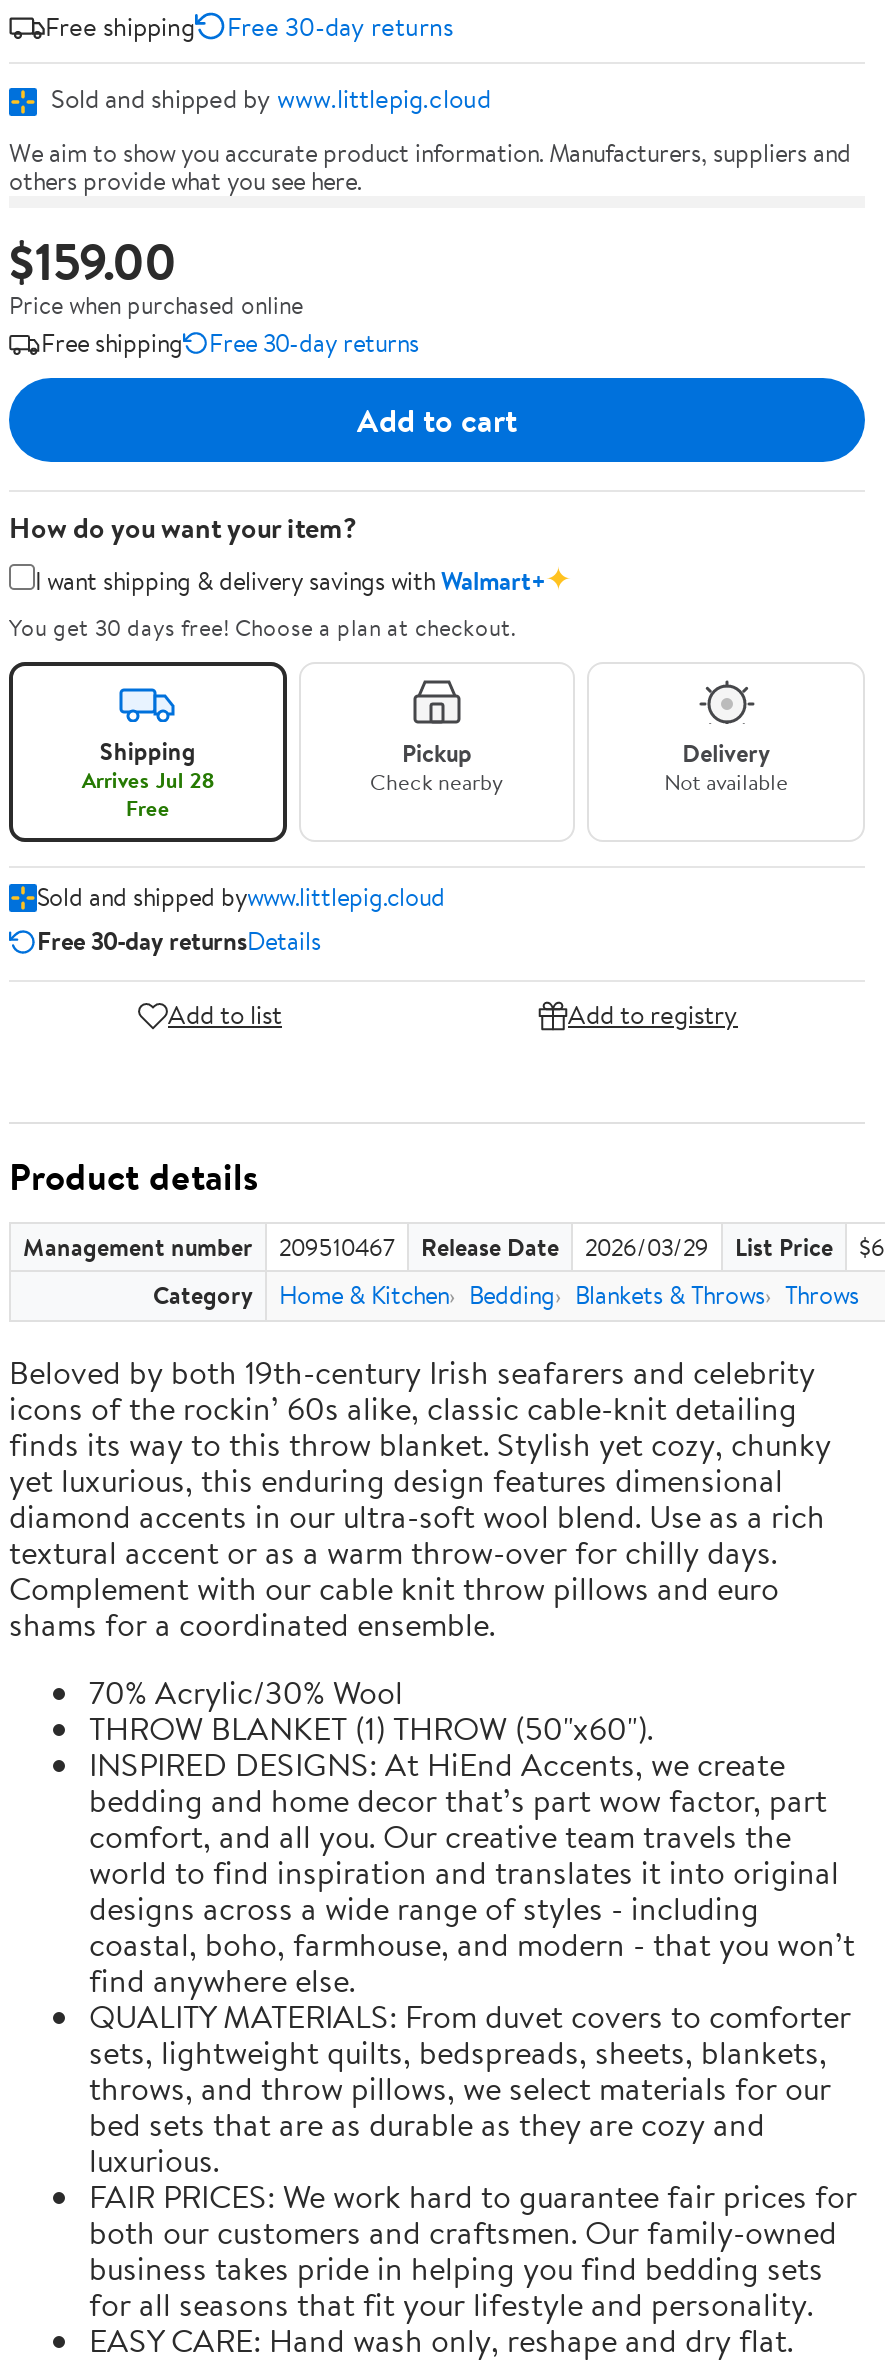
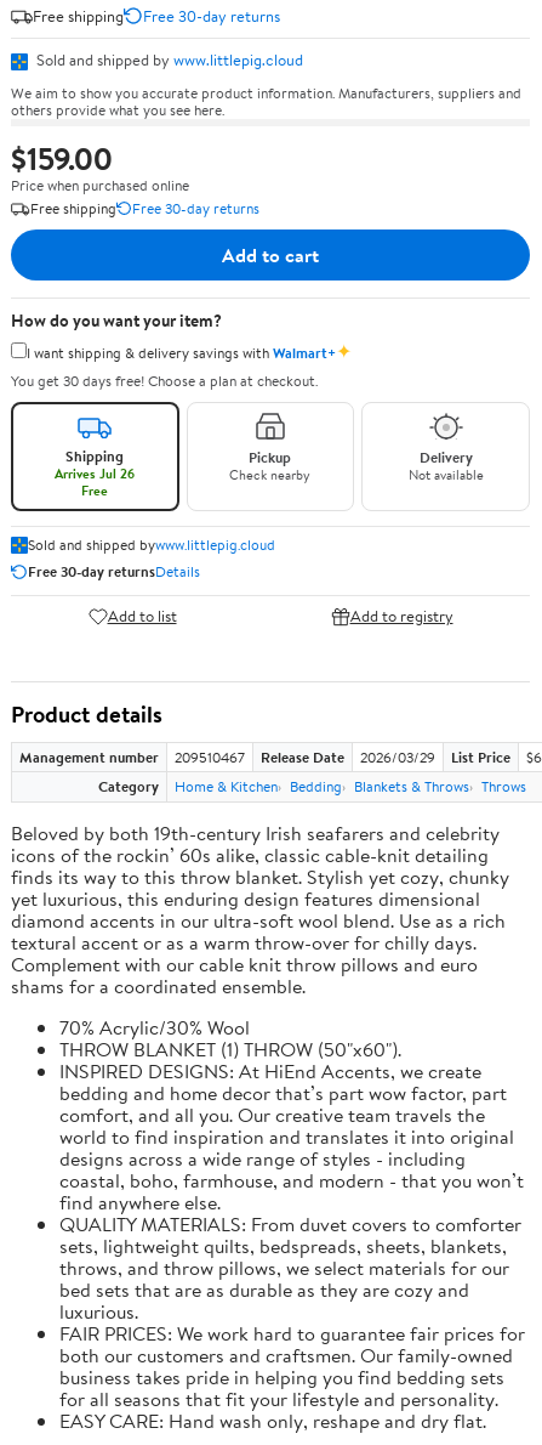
- Arrives Jul 28
+ Arrives Jul 26
